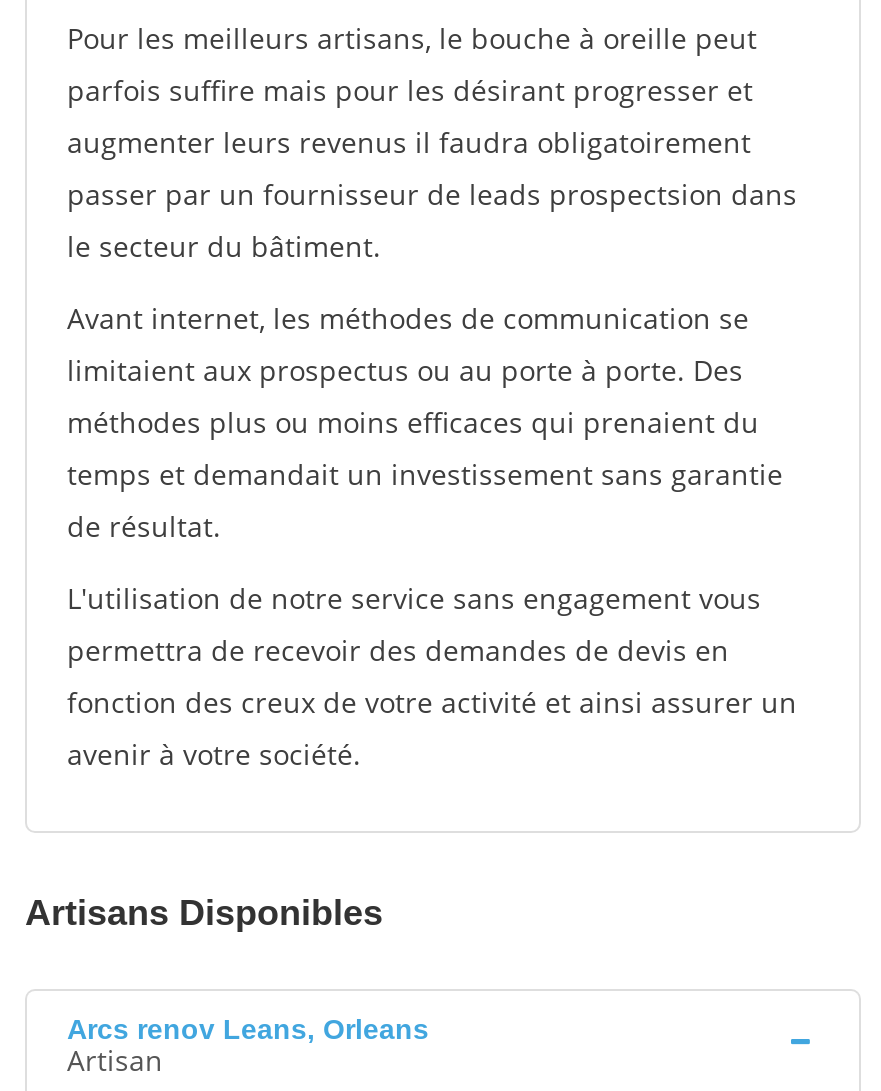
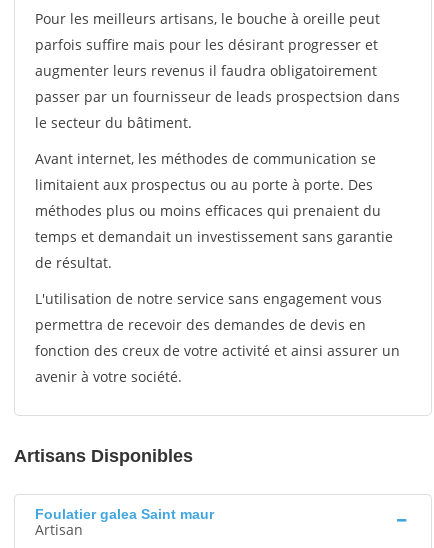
- Arcs renov Leans, Orleans
+ Foulatier galea Saint maur
